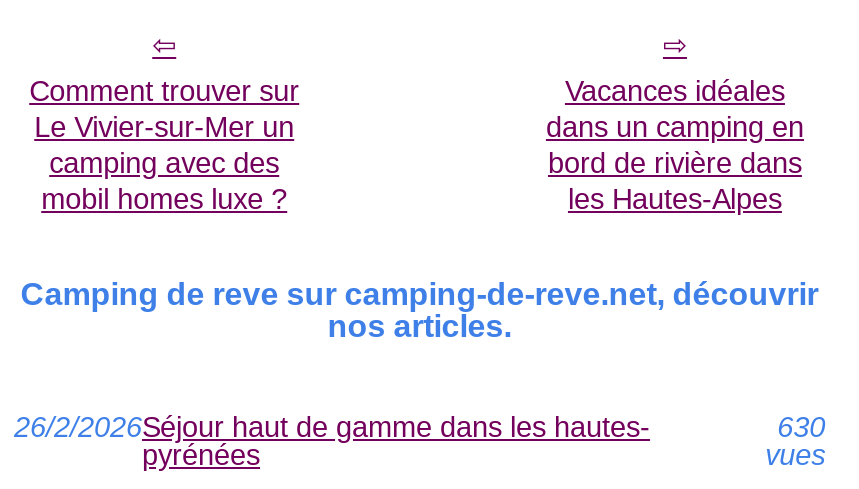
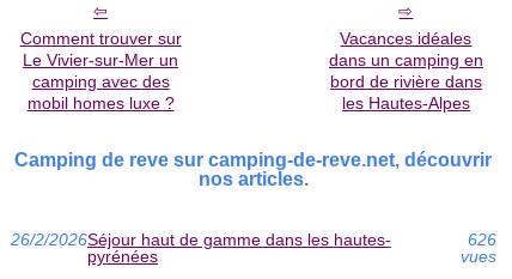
- 630
+ 626
